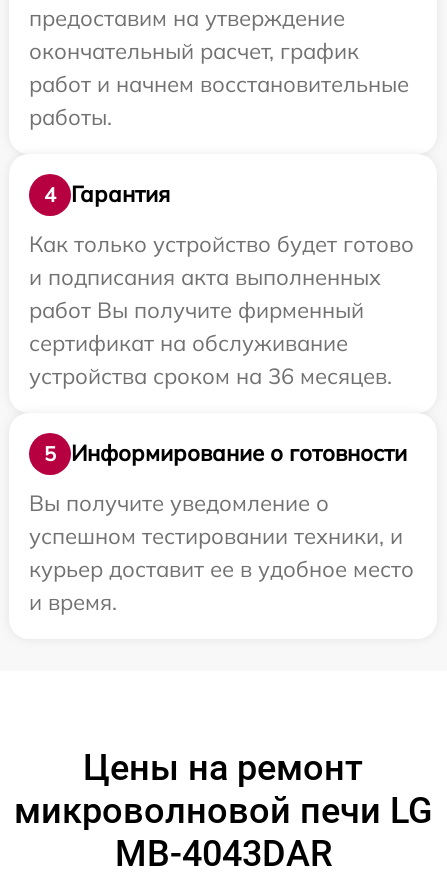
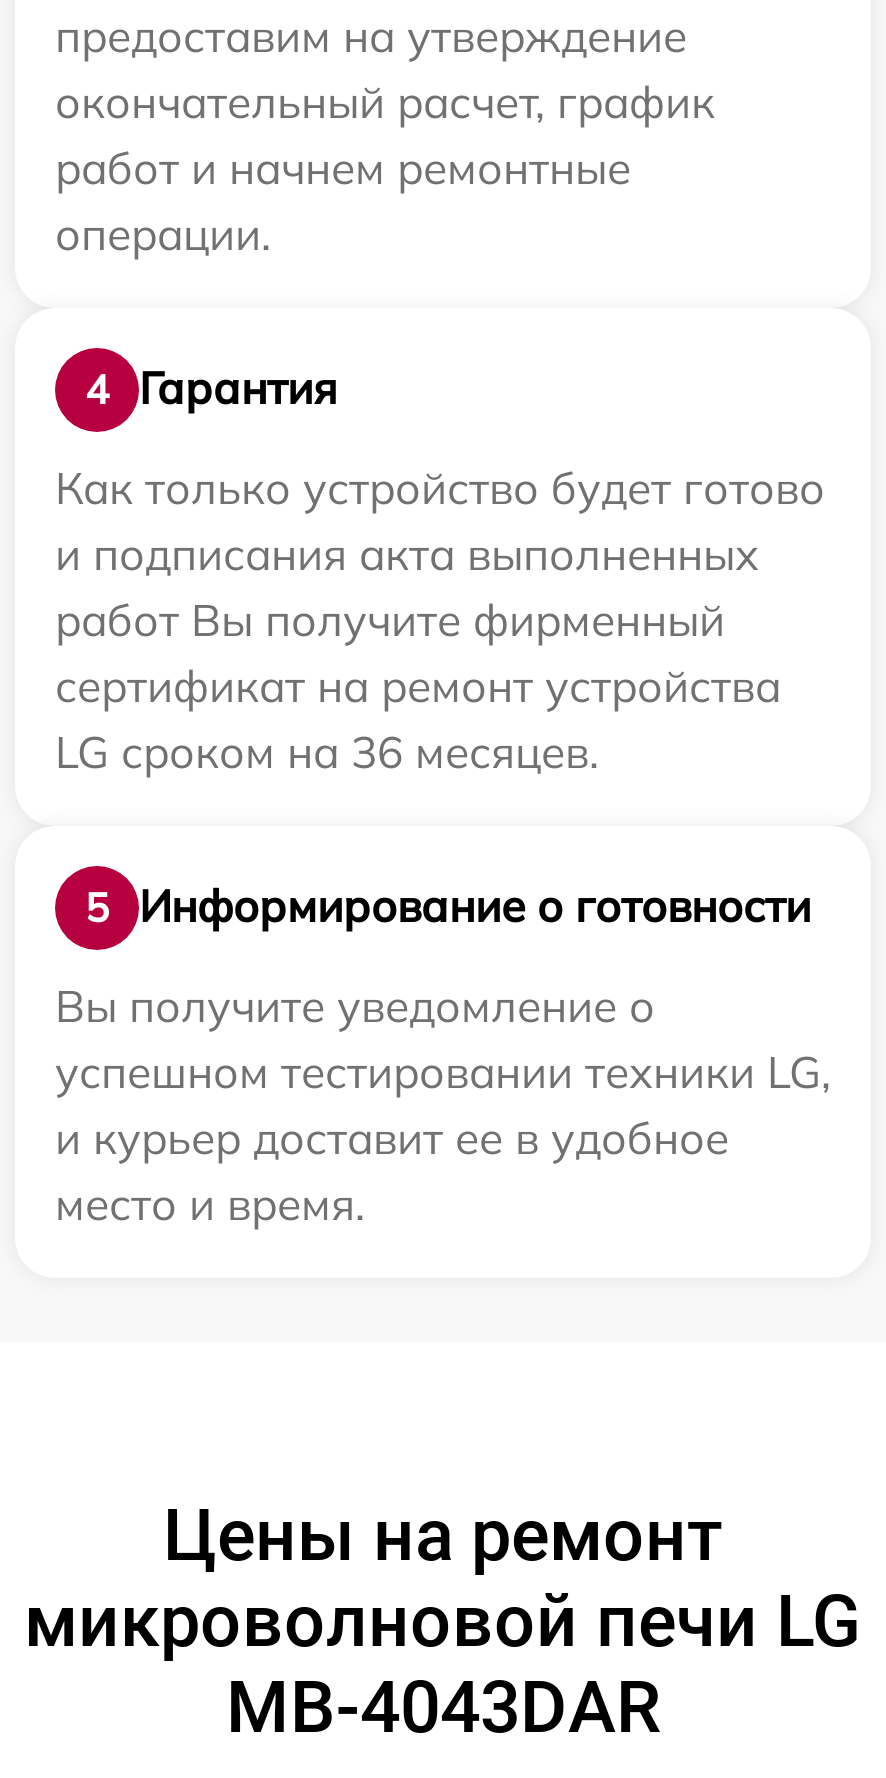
- работ и начнем восстановительные
- работы.
+ работ и начнем ремонтные
+ операции.

- сертификат на обслуживание
- устройства сроком на 36 месяцев.
+ сертификат на ремонт устройства
+ LG сроком на 36 месяцев.

- успешном тестировании техники, и
- курьер доставит ее в удобное место
- и время.
+ успешном тестировании техники LG,
+ и курьер доставит ее в удобное
+ место и время.
